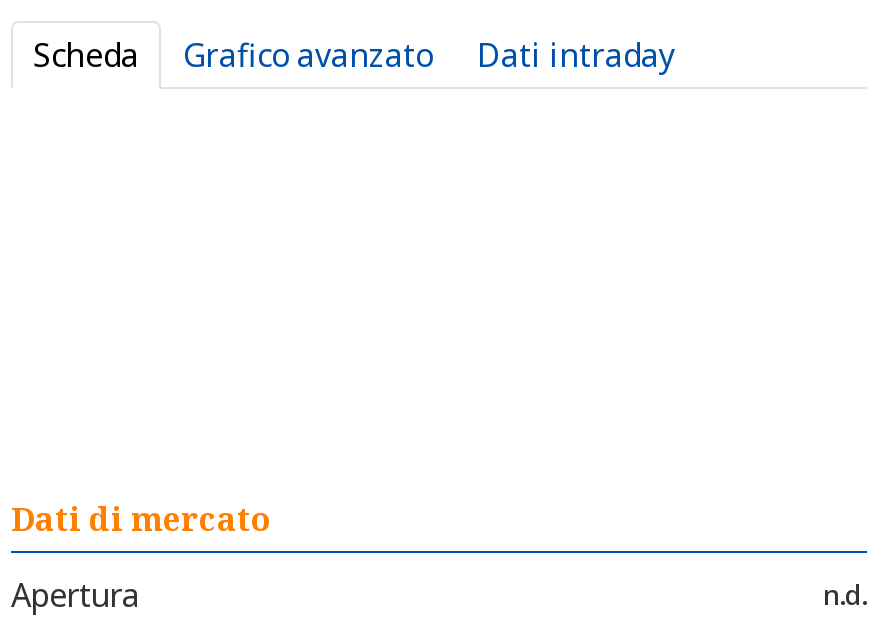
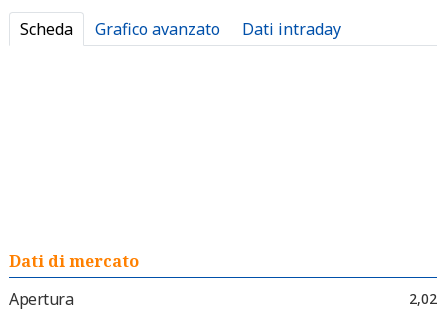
- n.d.
+ 2,02
